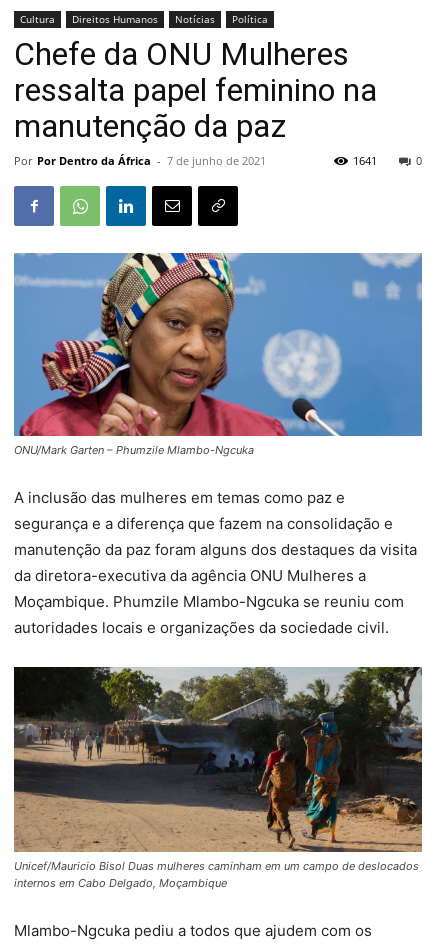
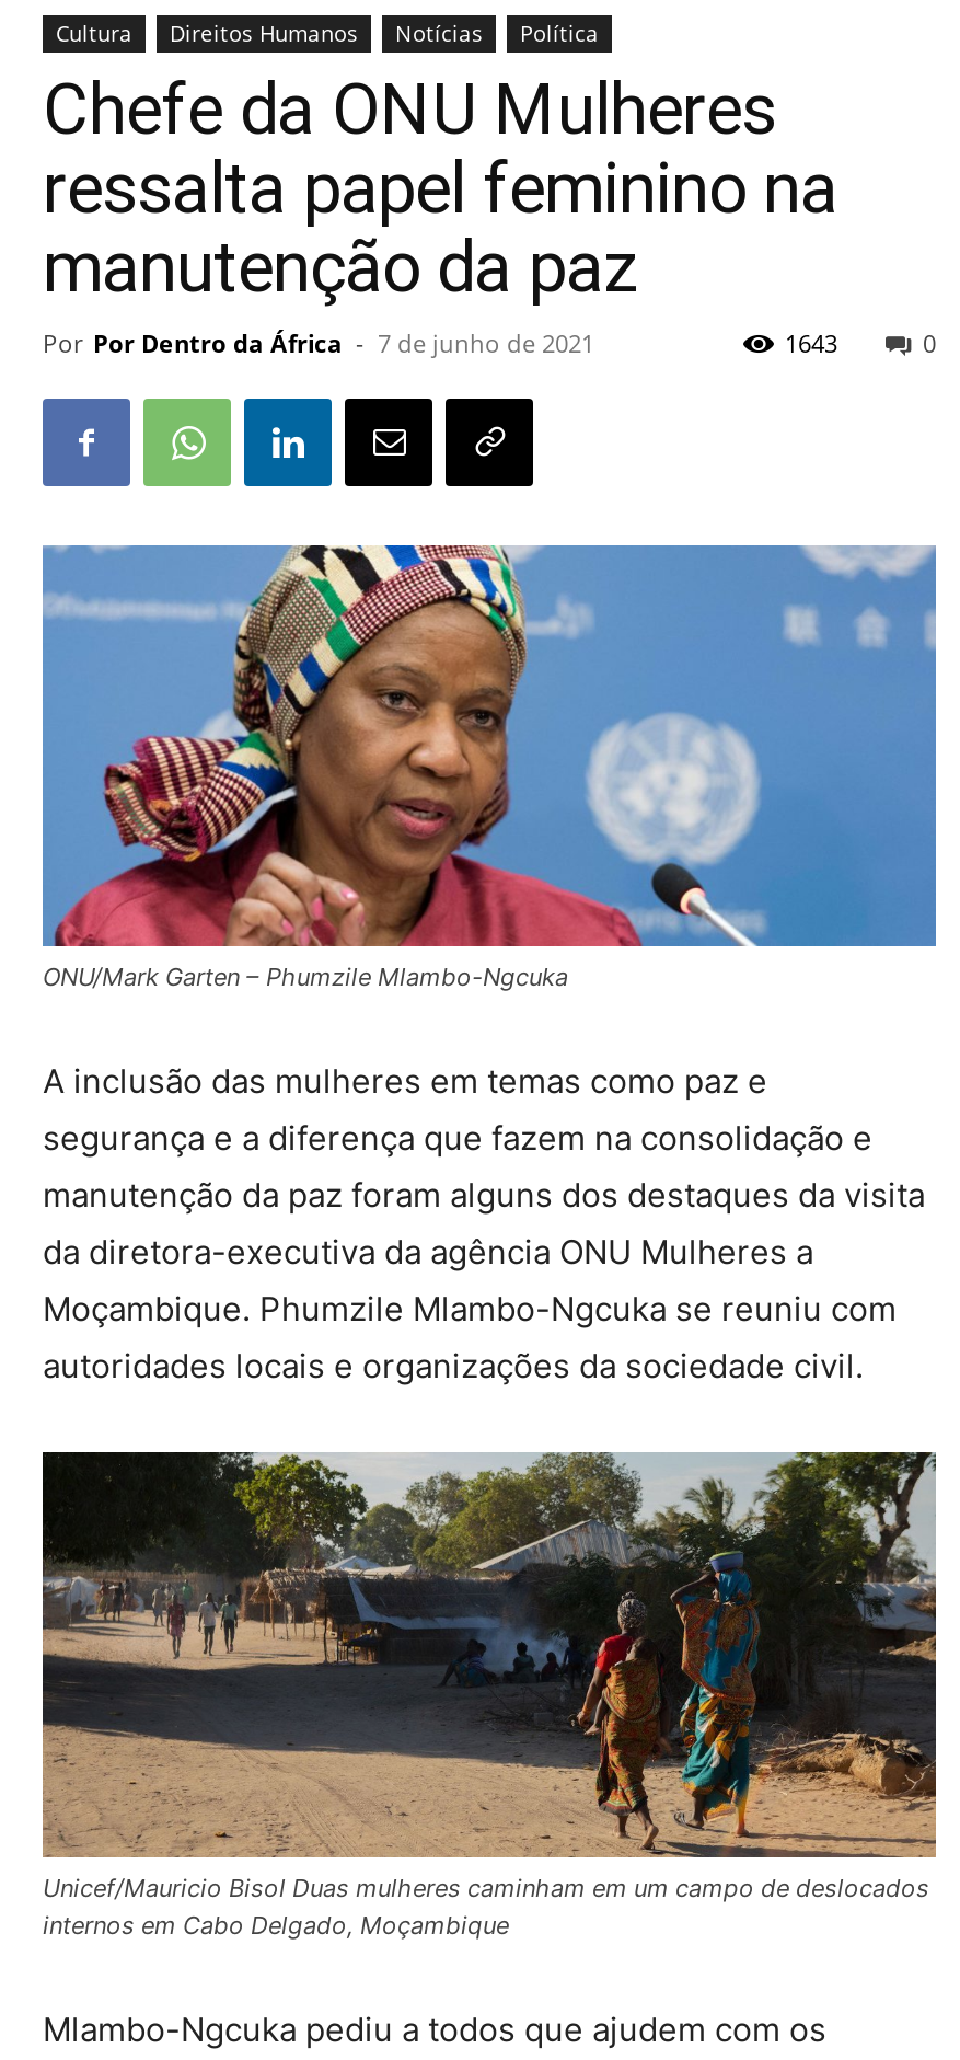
- 1641
+ 1643
